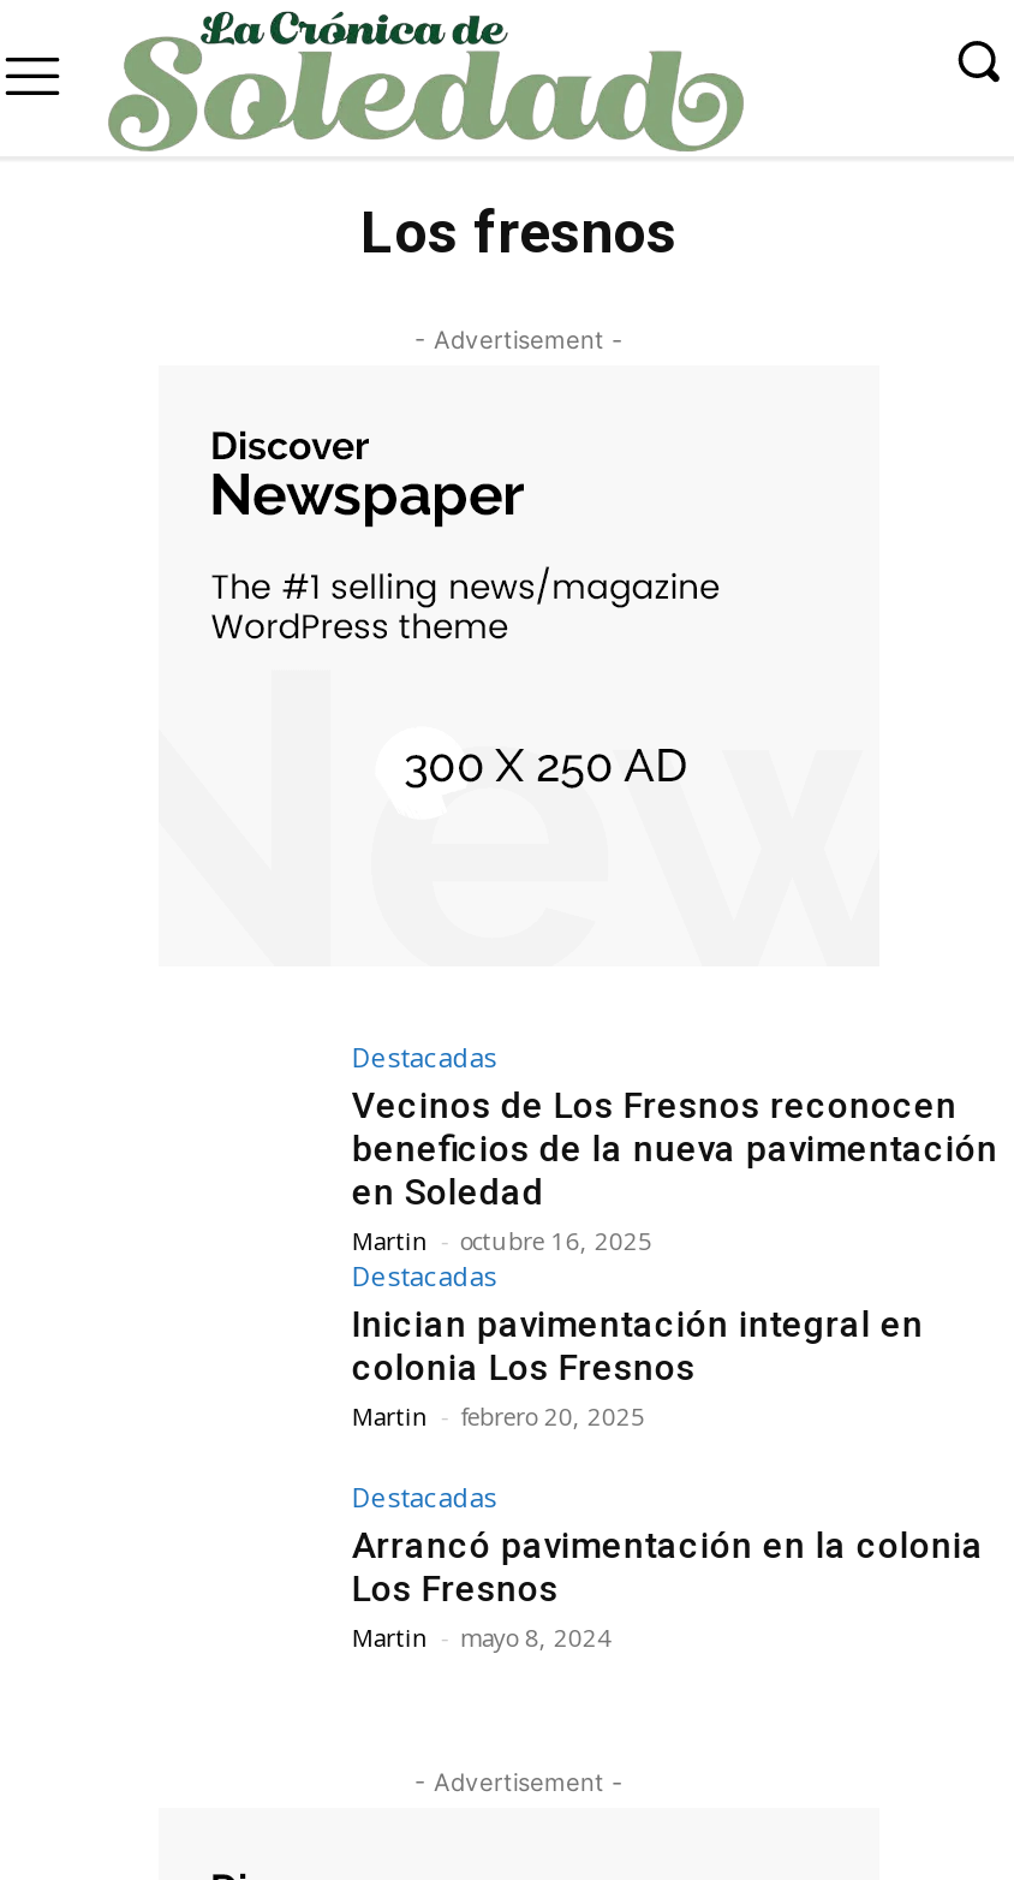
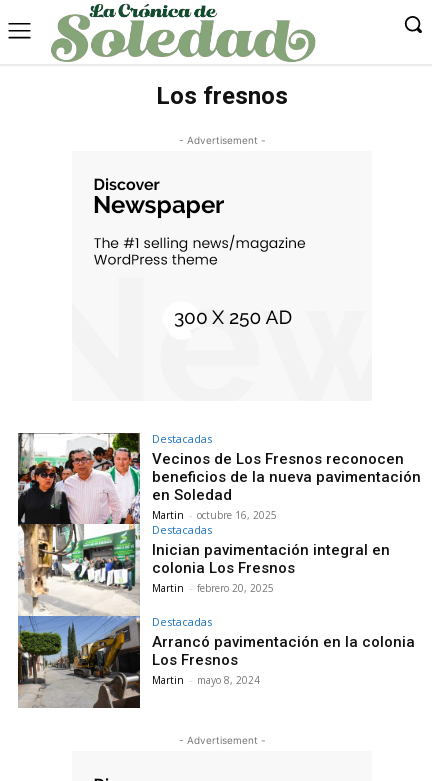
+ [image]
